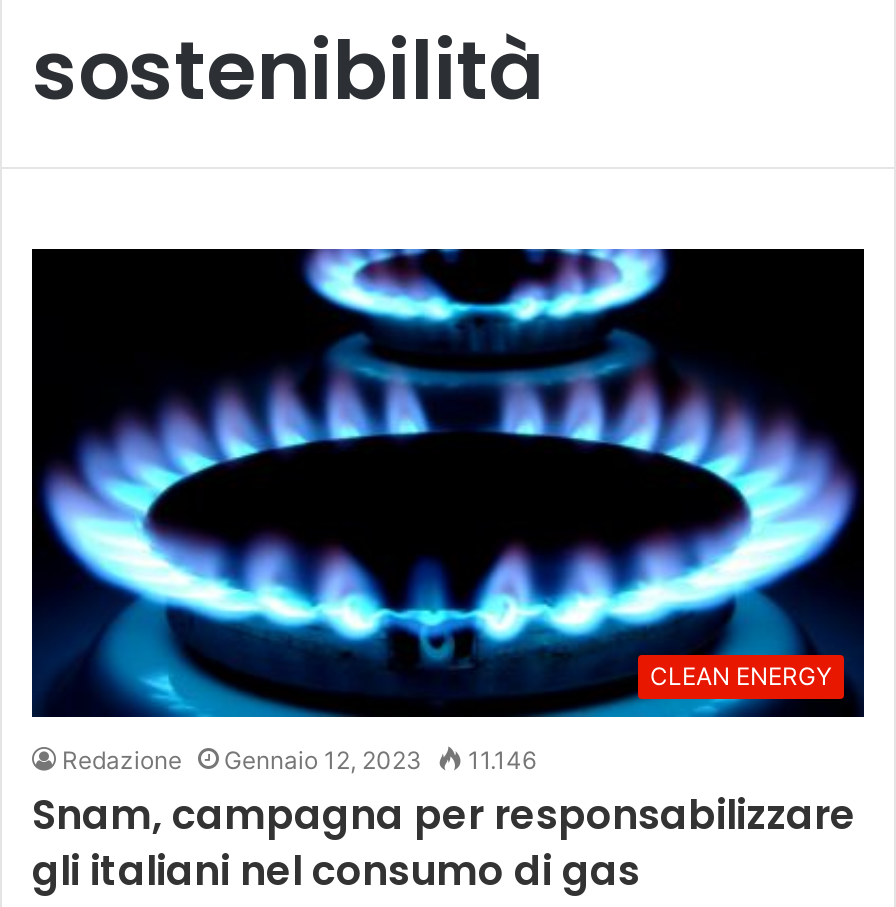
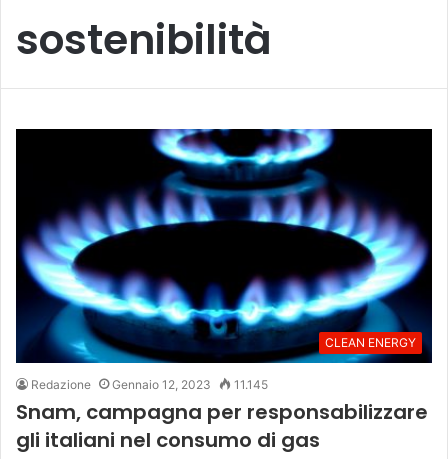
- Redazione Gennaio 12, 2023 11.146
+ Redazione Gennaio 12, 2023 11.145
